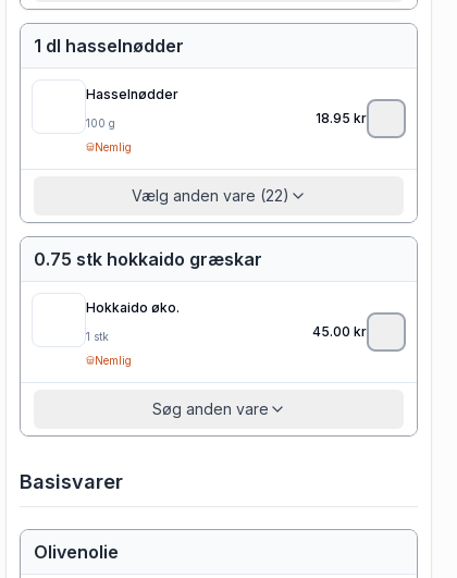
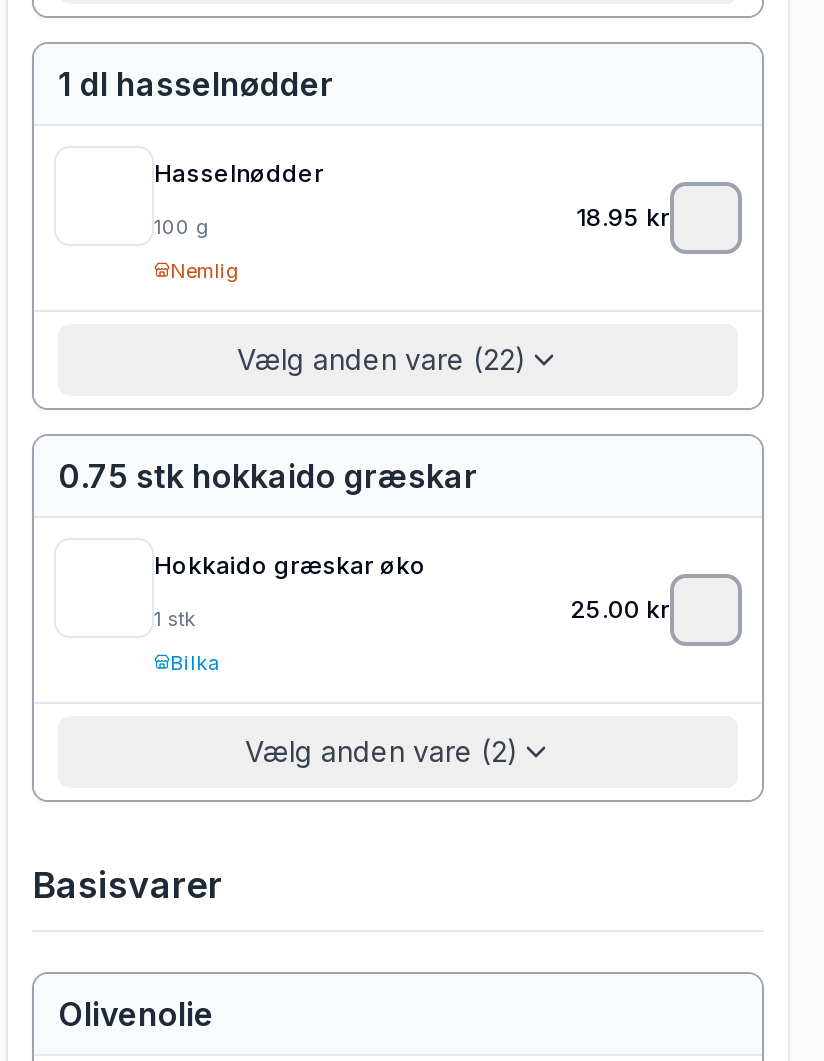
- Hokkaido øko.
+ Hokkaido græskar øko

- 45.00 kr
+ 25.00 kr

- Nemlig
+ Bilka

- Søg anden vare
+ Vælg anden vare (2)
